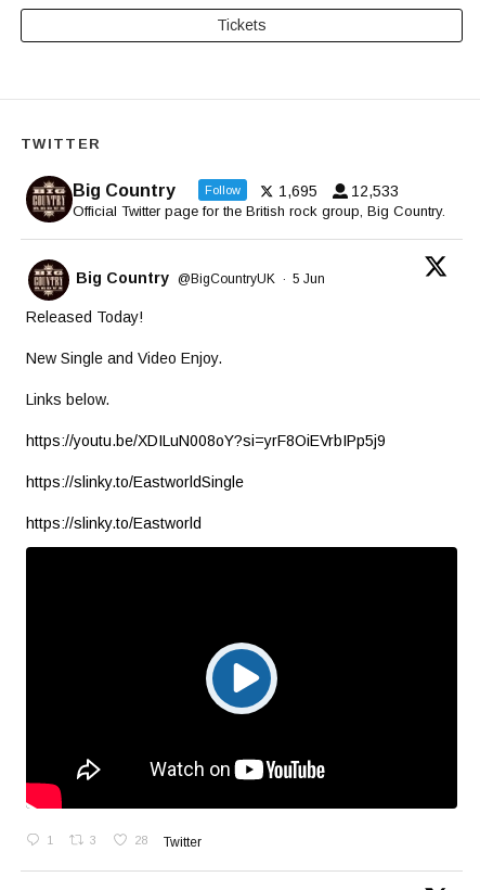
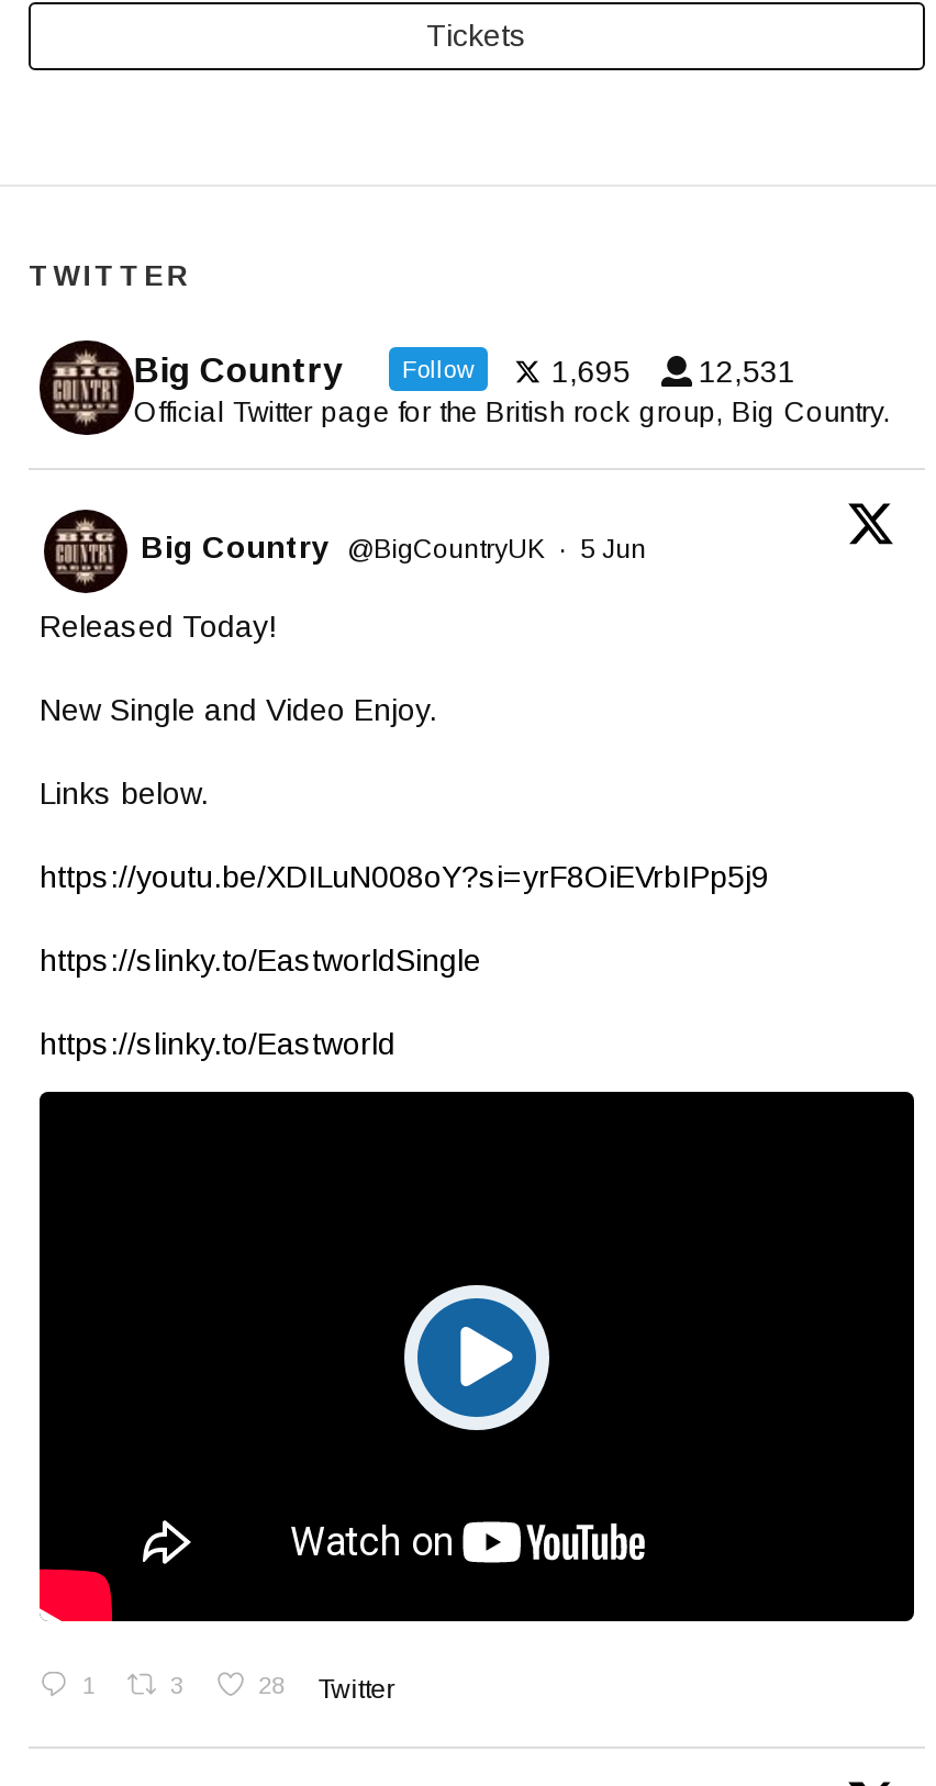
- 1,695 12,533
+ 1,695 12,531
